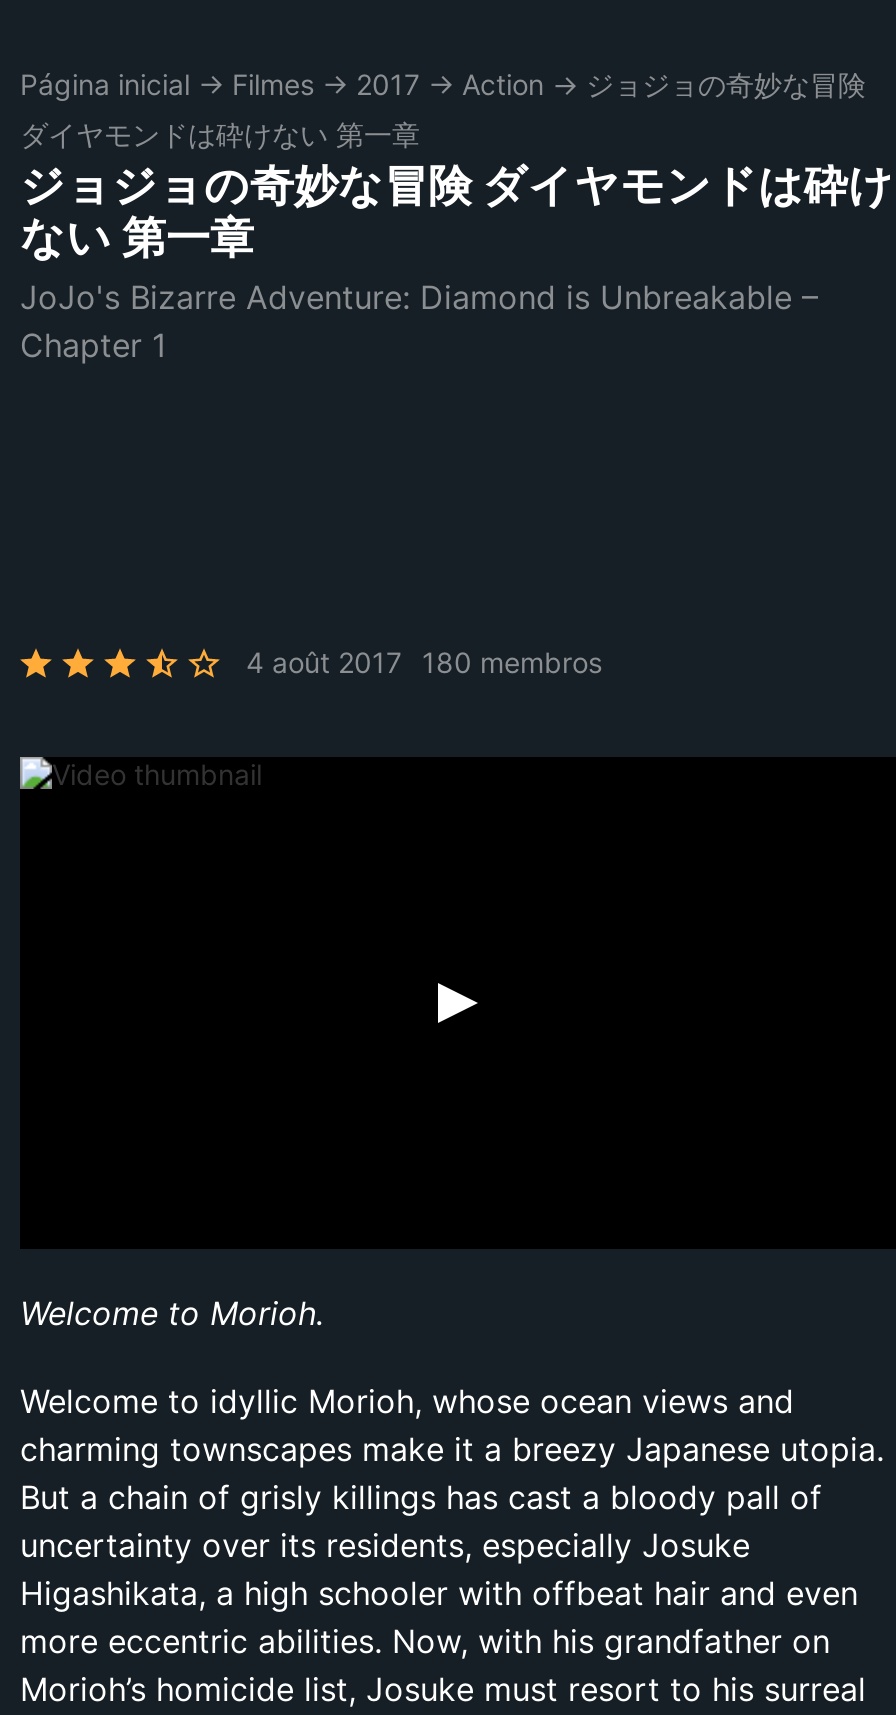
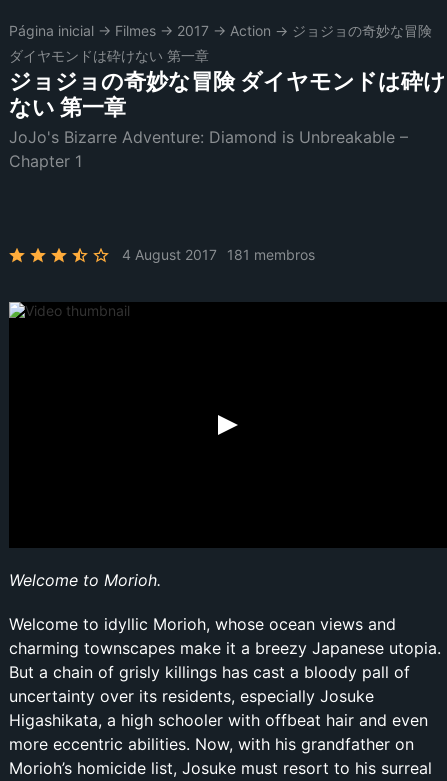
- 4 août 2017 180 membros
+ 4 August 2017 181 membros
